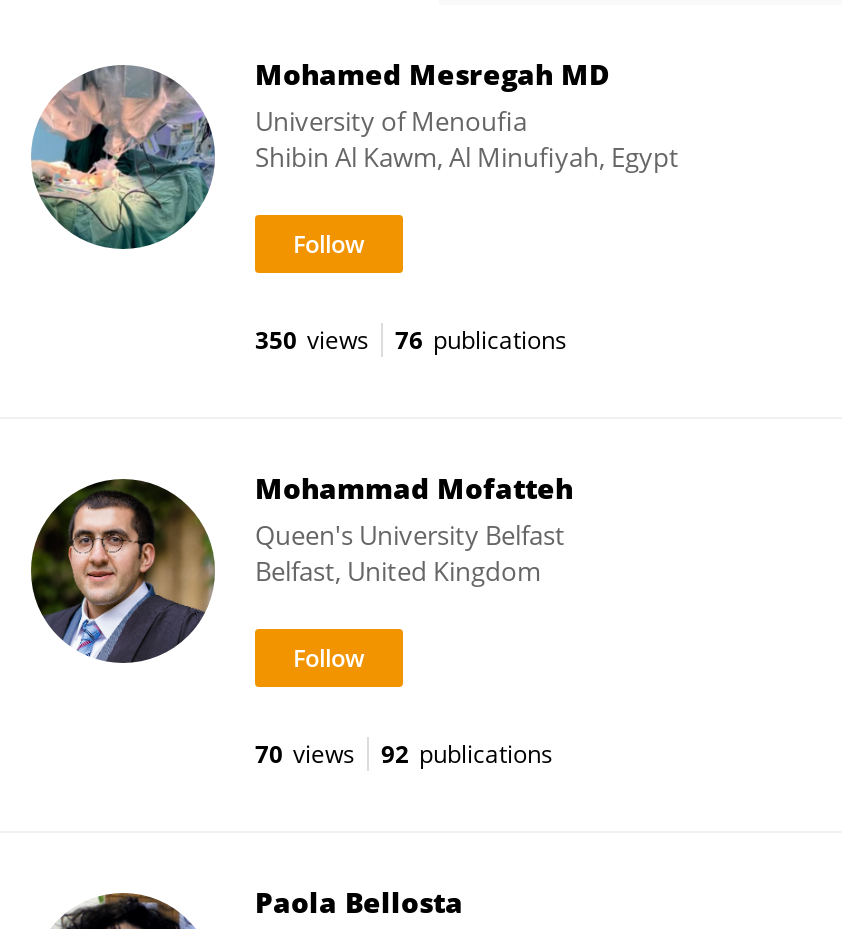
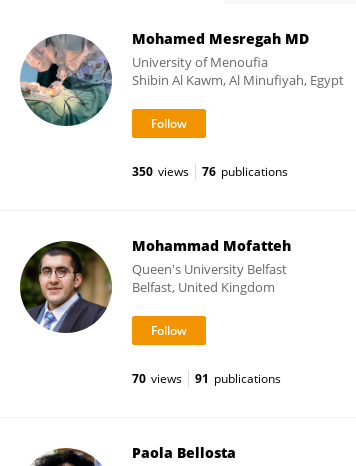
- 92 publications
+ 91 publications
